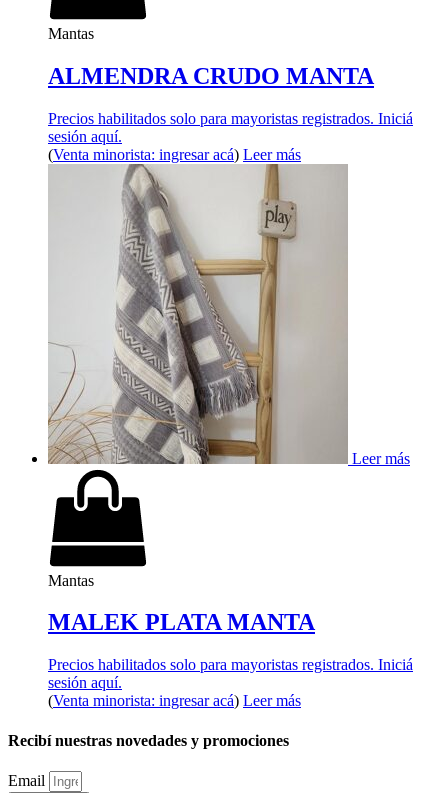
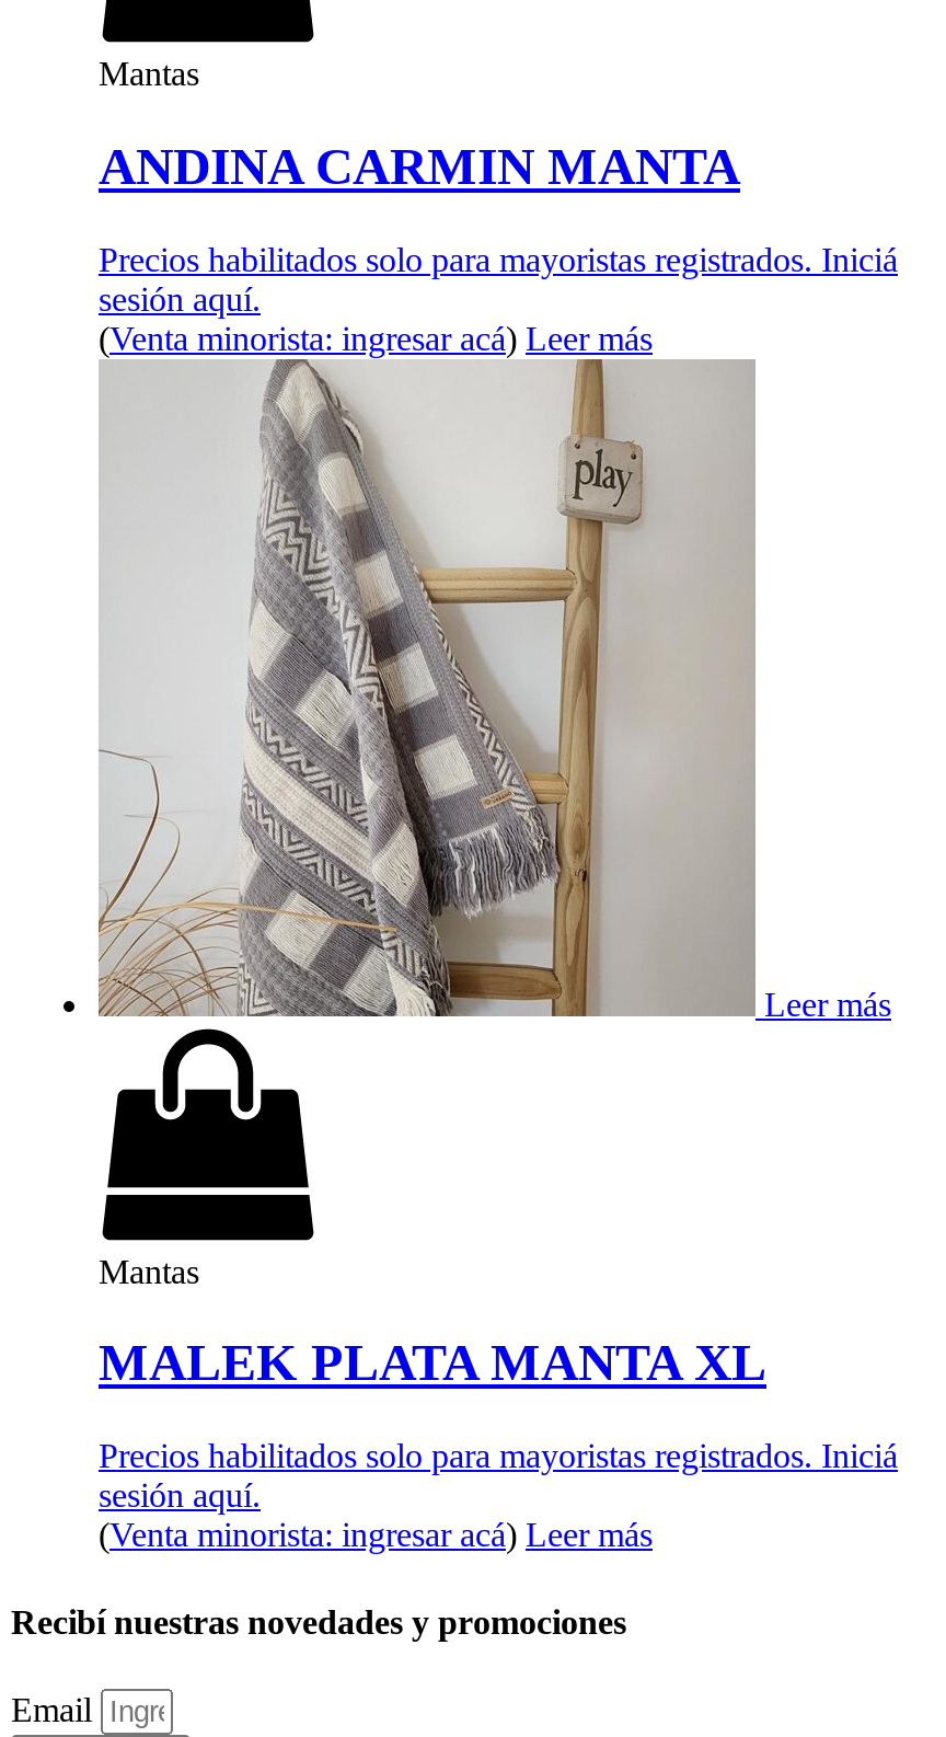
- ALMENDRA CRUDO MANTA
+ ANDINA CARMIN MANTA

- MALEK PLATA MANTA
+ MALEK PLATA MANTA XL
